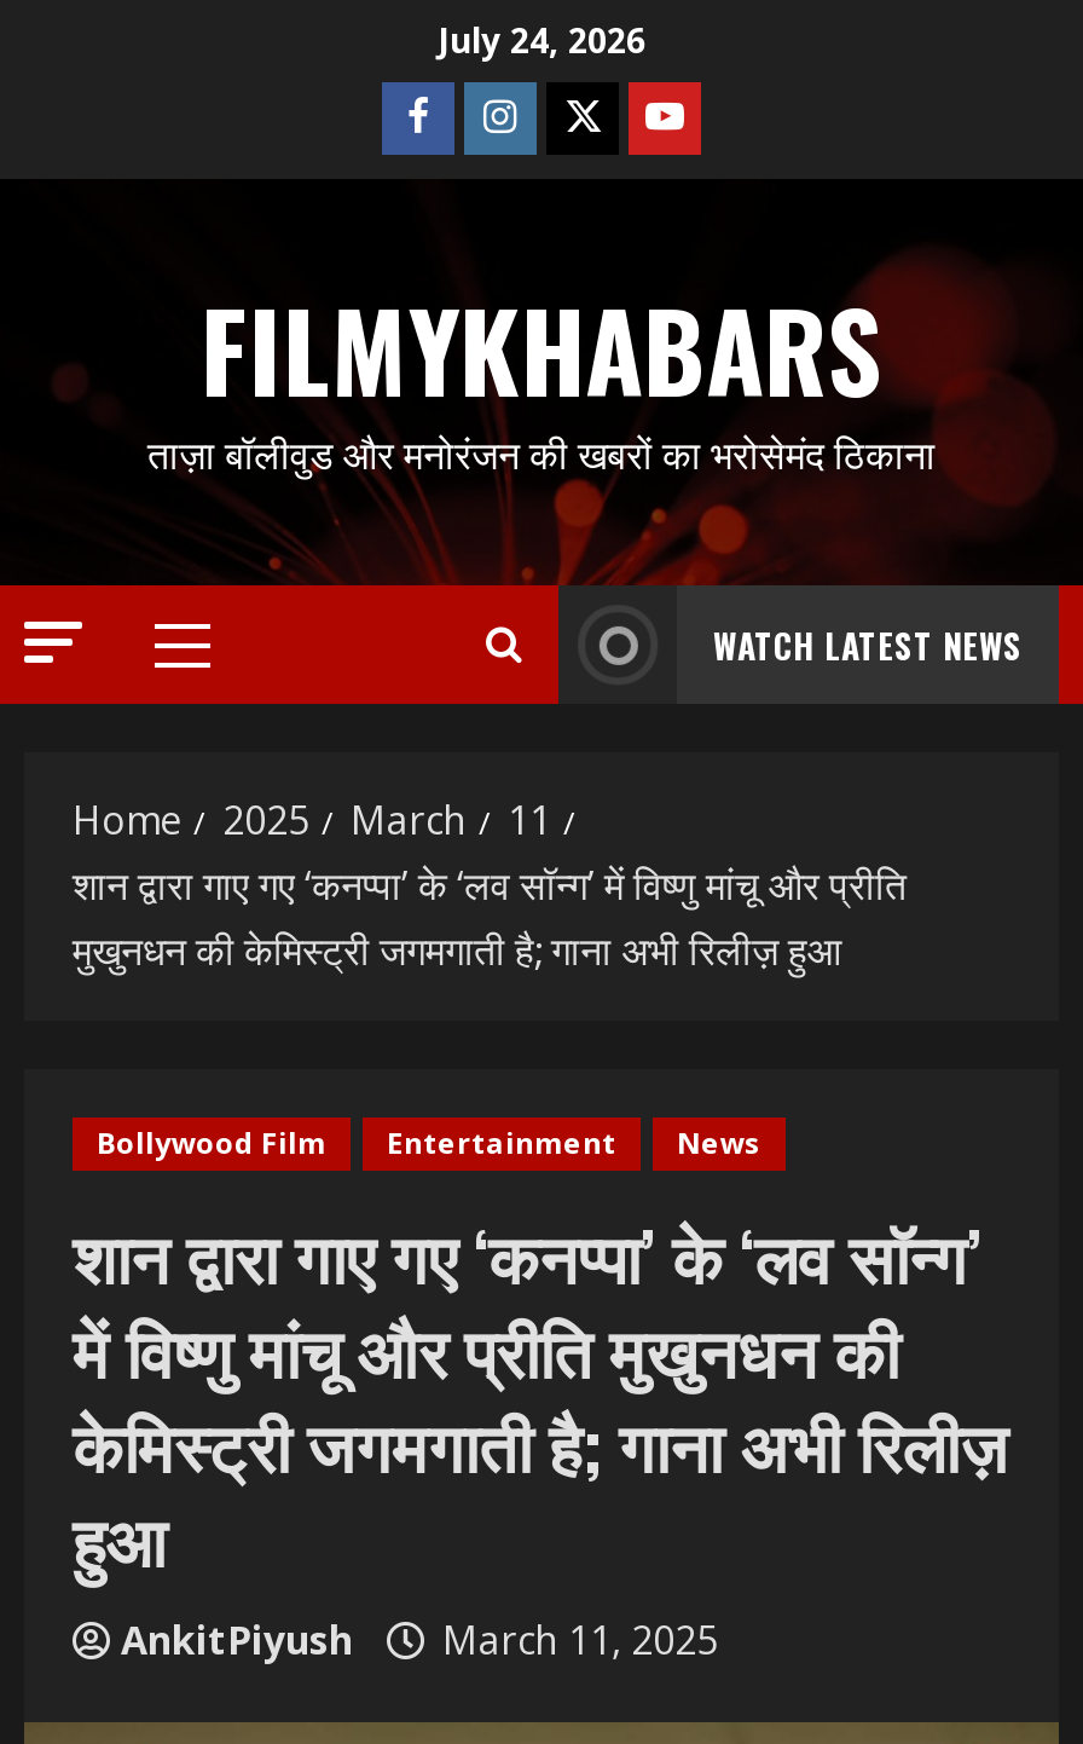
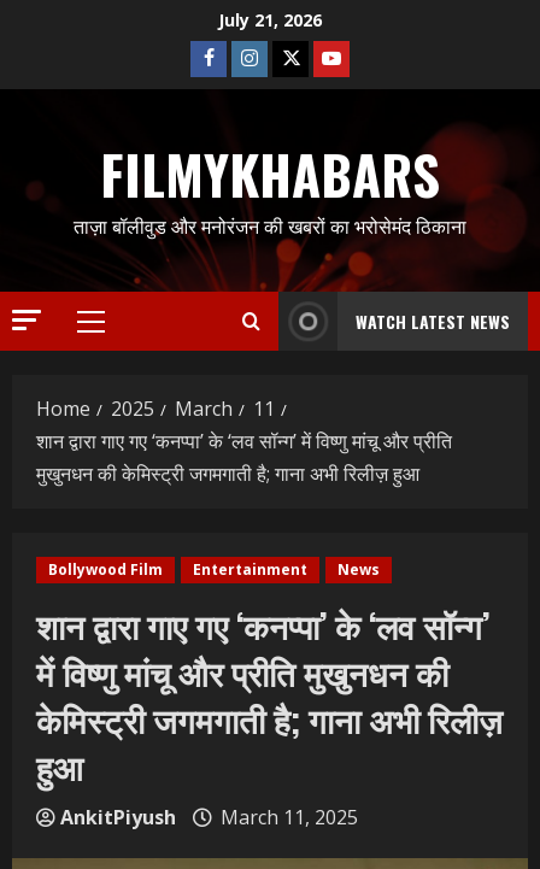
- July 24, 2026
+ July 21, 2026
